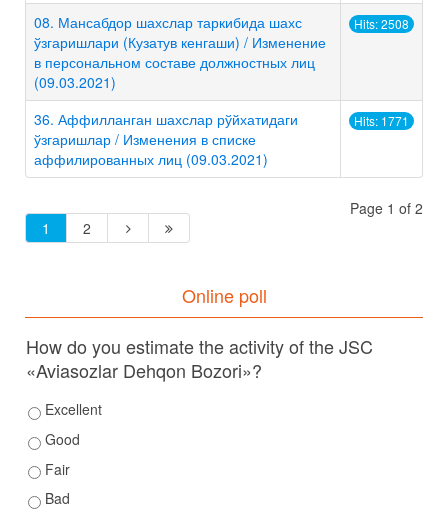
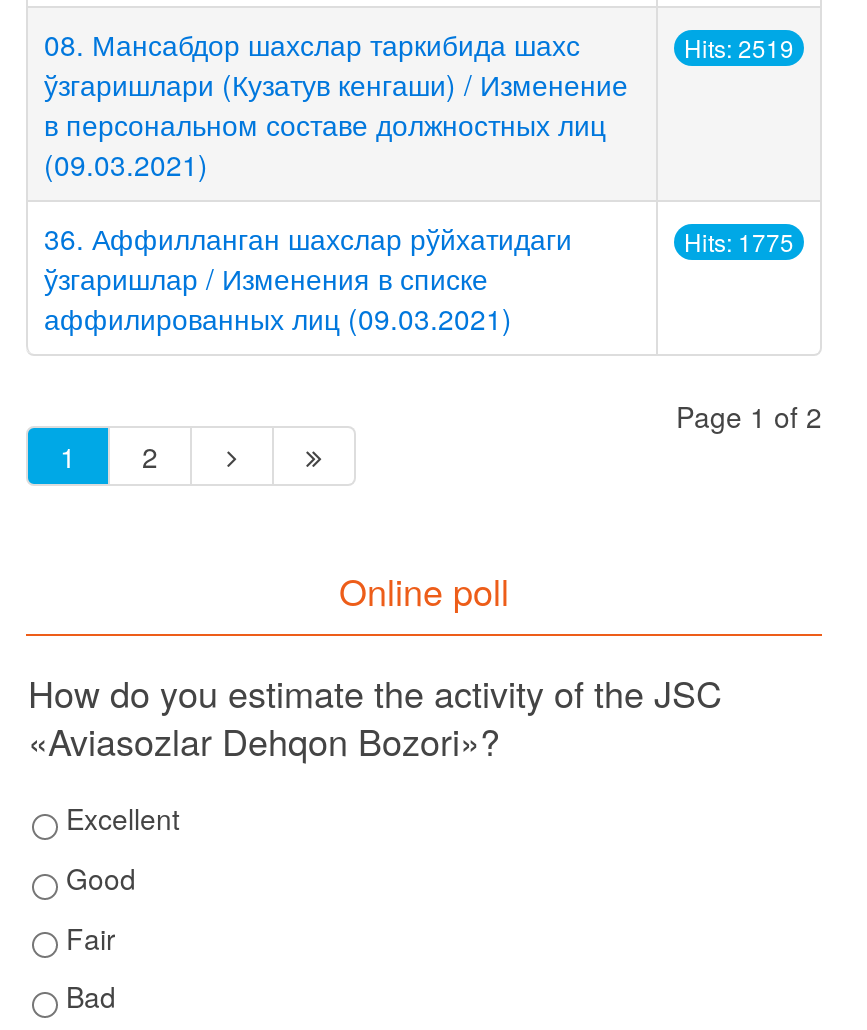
- Hits: 2508
+ Hits: 2519

- Hits: 1771
+ Hits: 1775
